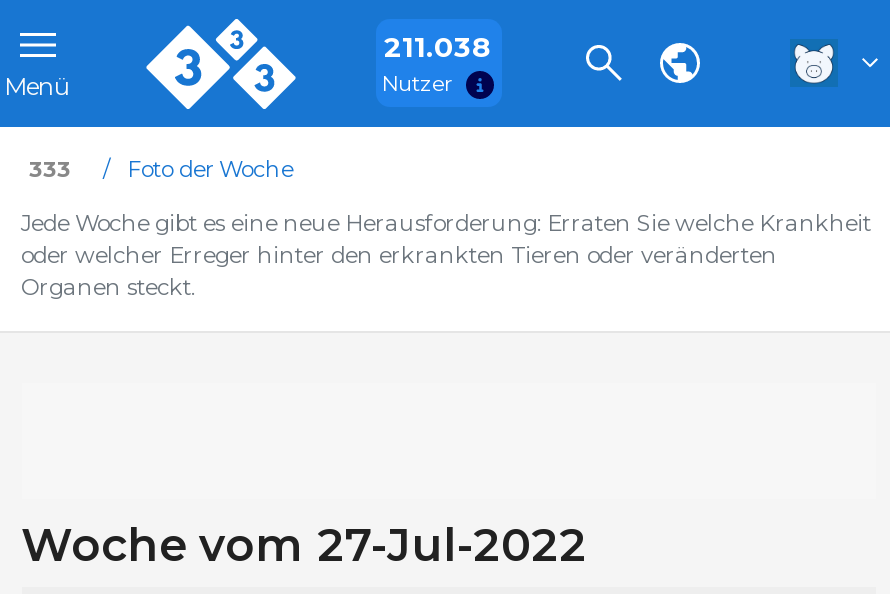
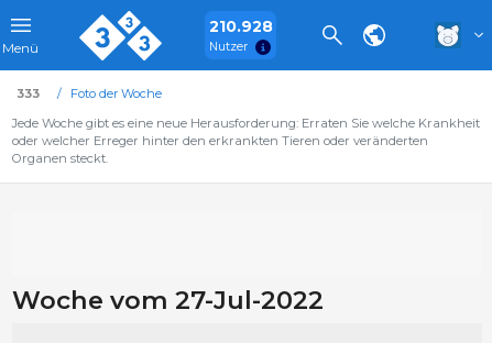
- 211.038
+ 210.928
